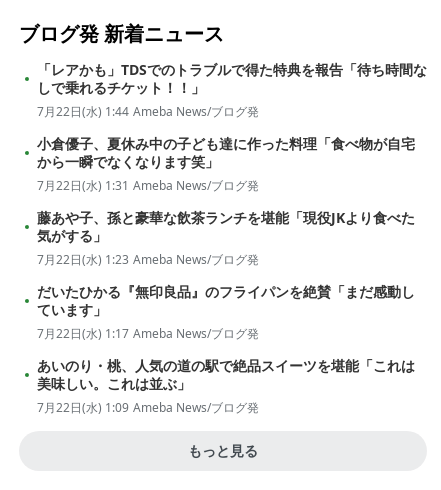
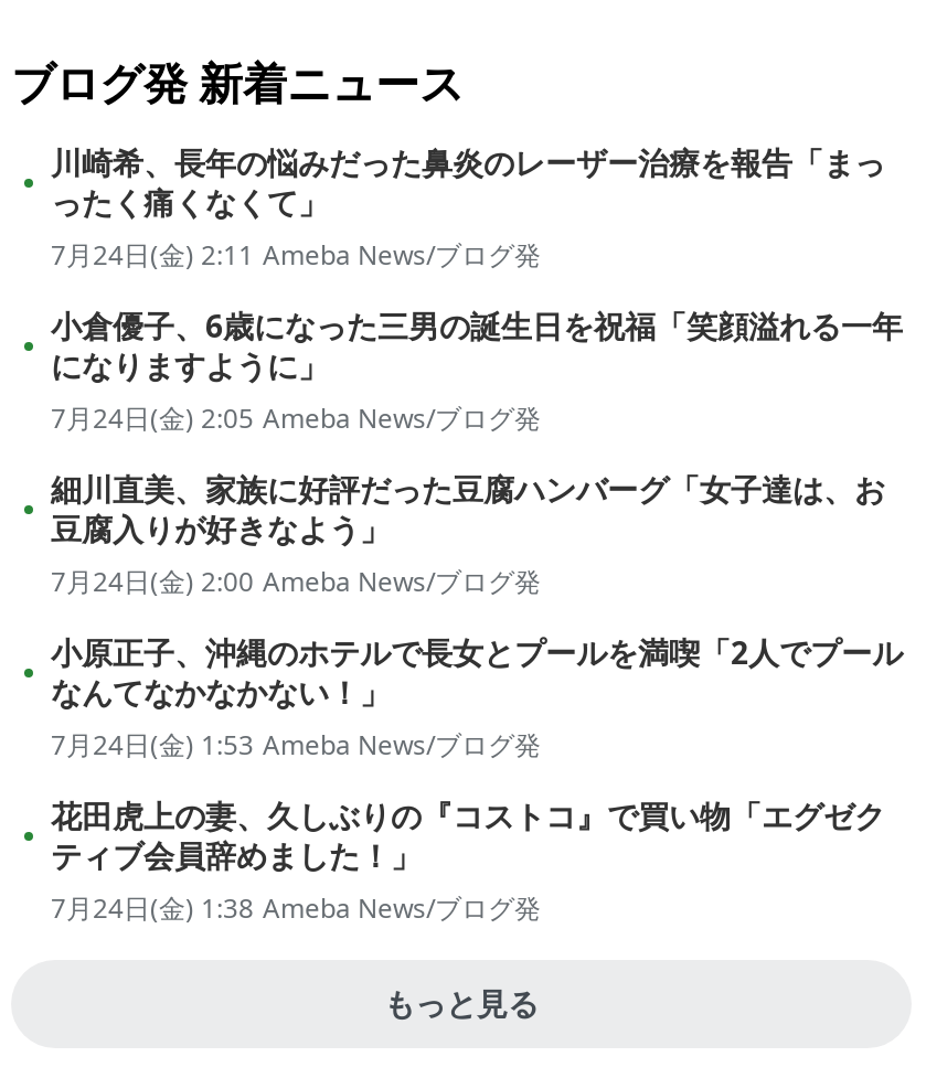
- 「レアかも」TDSでのトラブルで得た特典を報告「待ち時間な
- しで乗れるチケット！！」
- 7月22日(水) 1:44 Ameba News/ブログ発
+ 川崎希、長年の悩みだった鼻炎のレーザー治療を報告「まっ
+ ったく痛くなくて」
+ 7月24日(金) 2:11 Ameba News/ブログ発

- 小倉優子、夏休み中の子ども達に作った料理「食べ物が自宅
- から一瞬でなくなります笑」
- 7月22日(水) 1:31 Ameba News/ブログ発
+ 小倉優子、6歳になった三男の誕生日を祝福「笑顔溢れる一年
+ になりますように」
+ 7月24日(金) 2:05 Ameba News/ブログ発

- 藤あや子、孫と豪華な飲茶ランチを堪能「現役JKより食べた
- 気がする」
- 7月22日(水) 1:23 Ameba News/ブログ発
+ 細川直美、家族に好評だった豆腐ハンバーグ「女子達は、お
+ 豆腐入りが好きなよう」
+ 7月24日(金) 2:00 Ameba News/ブログ発

- だいたひかる『無印良品』のフライパンを絶賛「まだ感動し
- ています」
- 7月22日(水) 1:17 Ameba News/ブログ発
+ 小原正子、沖縄のホテルで長女とプールを満喫「2人でプール
+ なんてなかなかない！」
+ 7月24日(金) 1:53 Ameba News/ブログ発

- あいのり・桃、人気の道の駅で絶品スイーツを堪能「これは
- 美味しい。これは並ぶ」
- 7月22日(水) 1:09 Ameba News/ブログ発
+ 花田虎上の妻、久しぶりの『コストコ』で買い物「エグゼク
+ ティブ会員辞めました！」
+ 7月24日(金) 1:38 Ameba News/ブログ発
